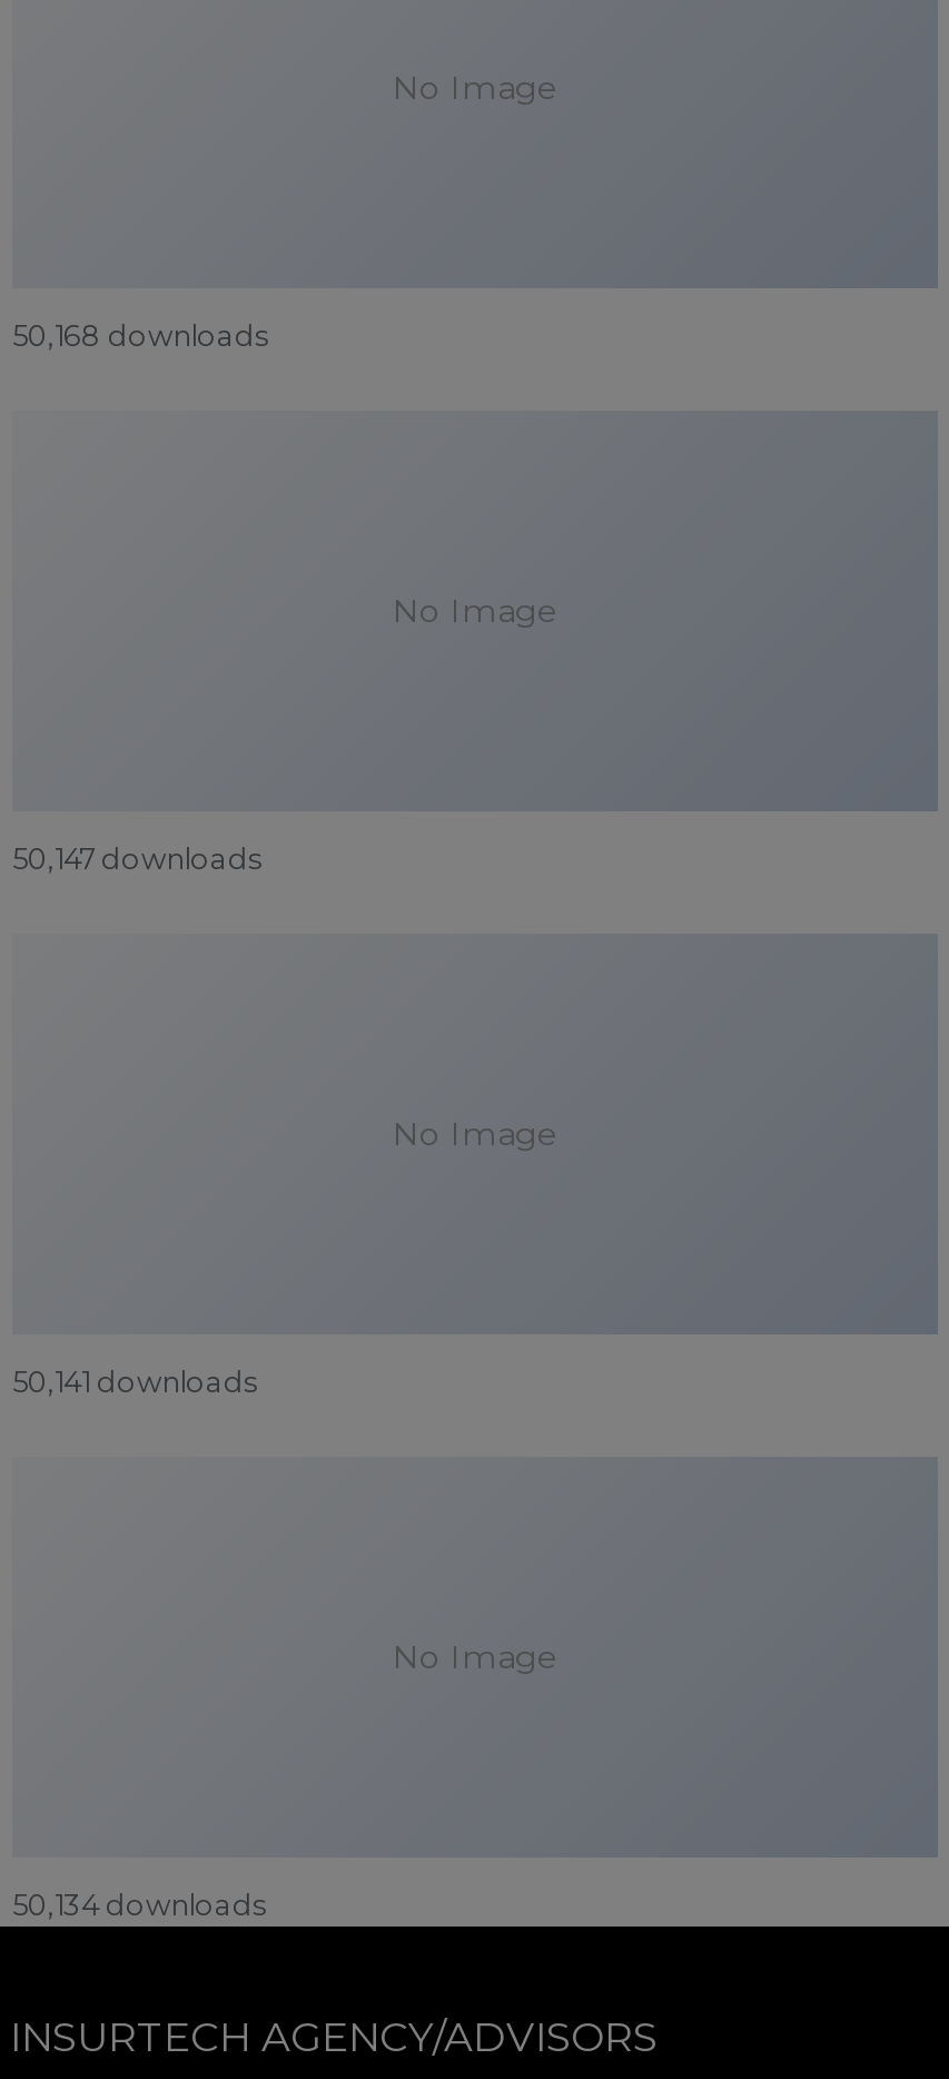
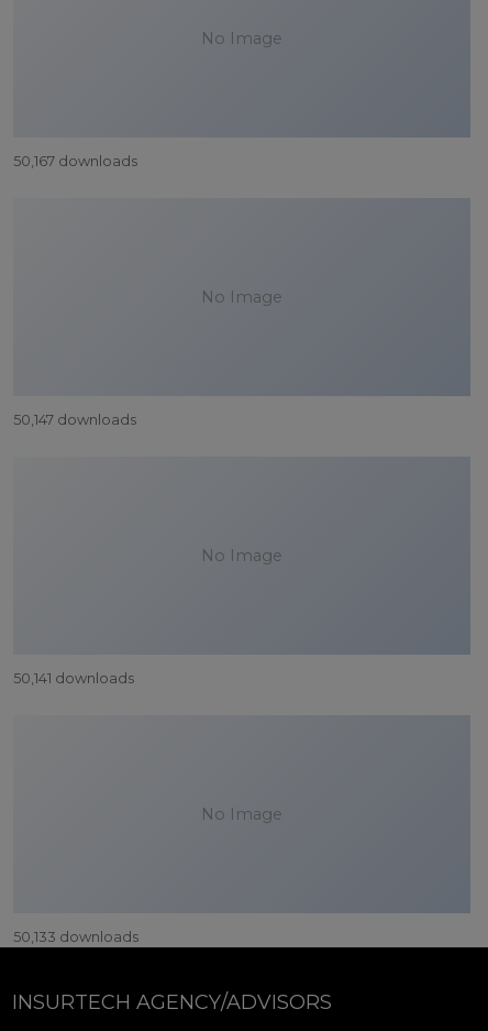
- 50,168 downloads
+ 50,167 downloads

- 50,134 downloads
+ 50,133 downloads
